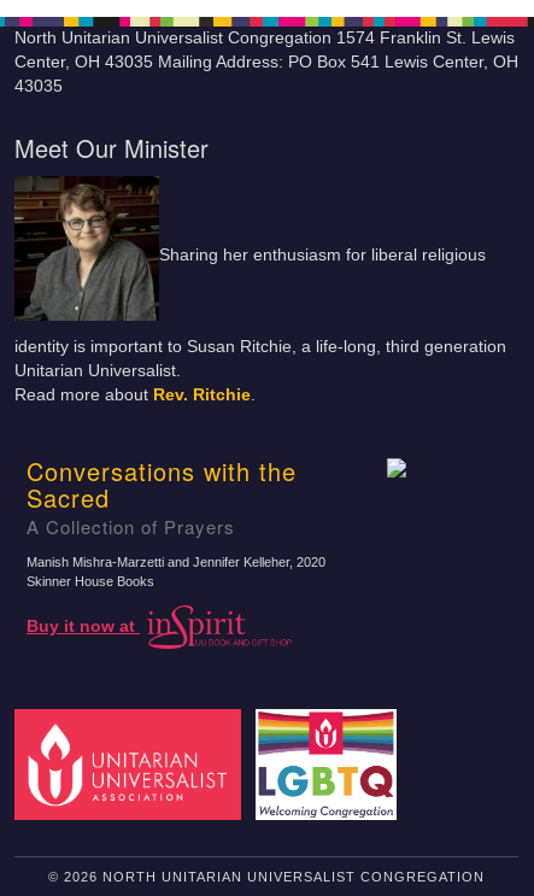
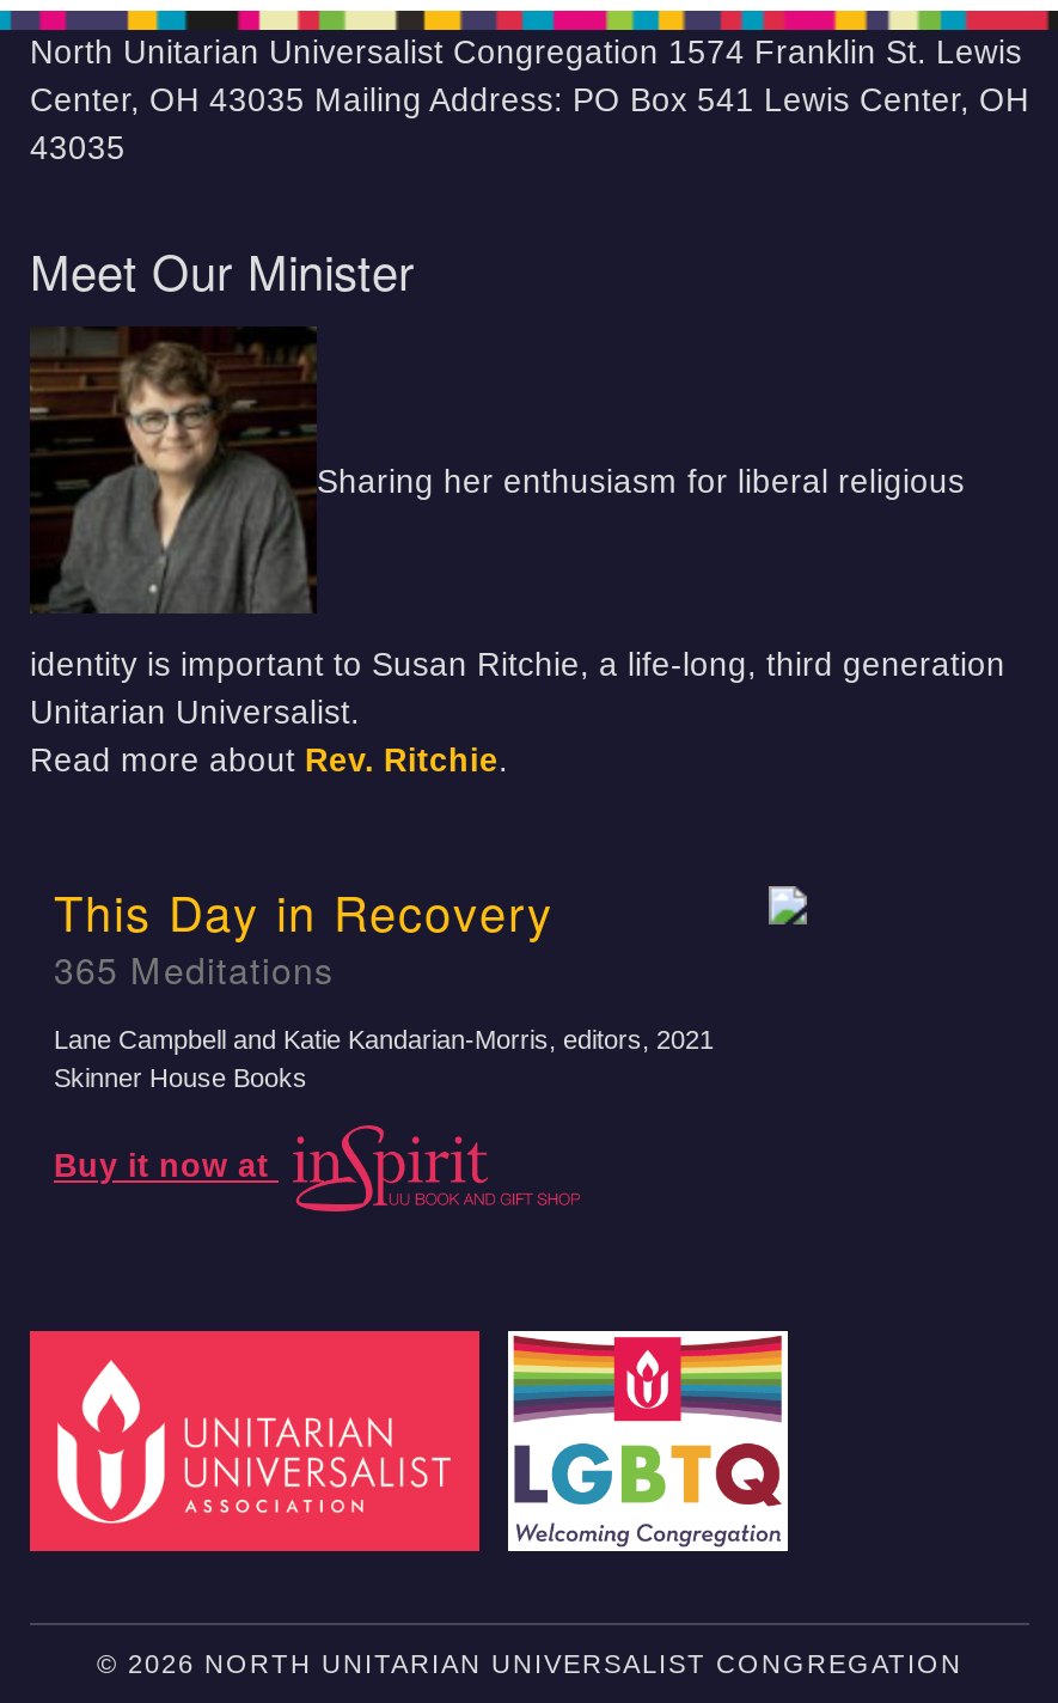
- Conversations with the
- Sacred
- A Collection of Prayers
+ This Day in Recovery
+ 365 Meditations

- Manish Mishra-Marzetti and Jennifer Kelleher, 2020
+ Lane Campbell and Katie Kandarian-Morris, editors, 2021
